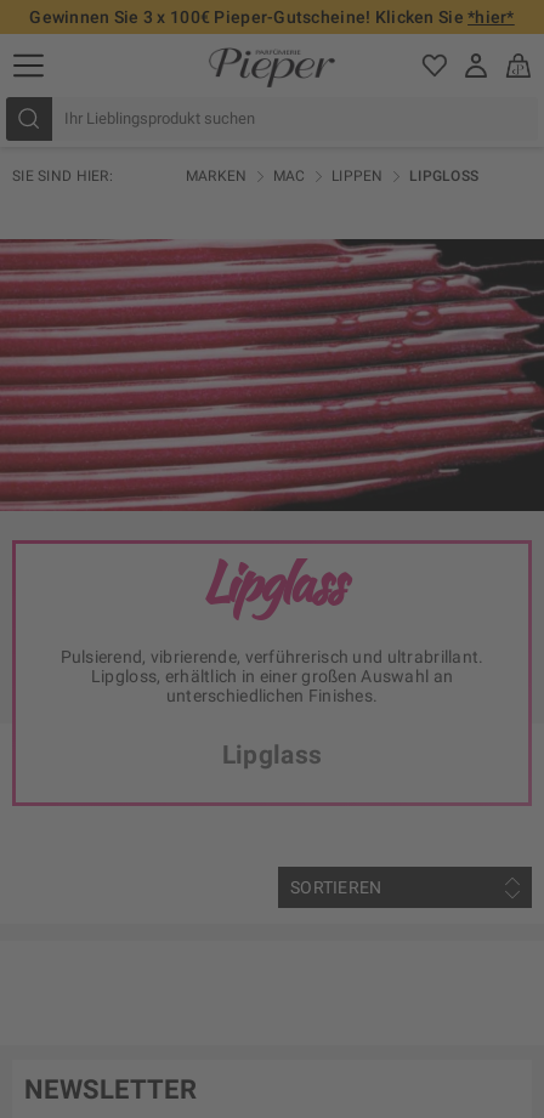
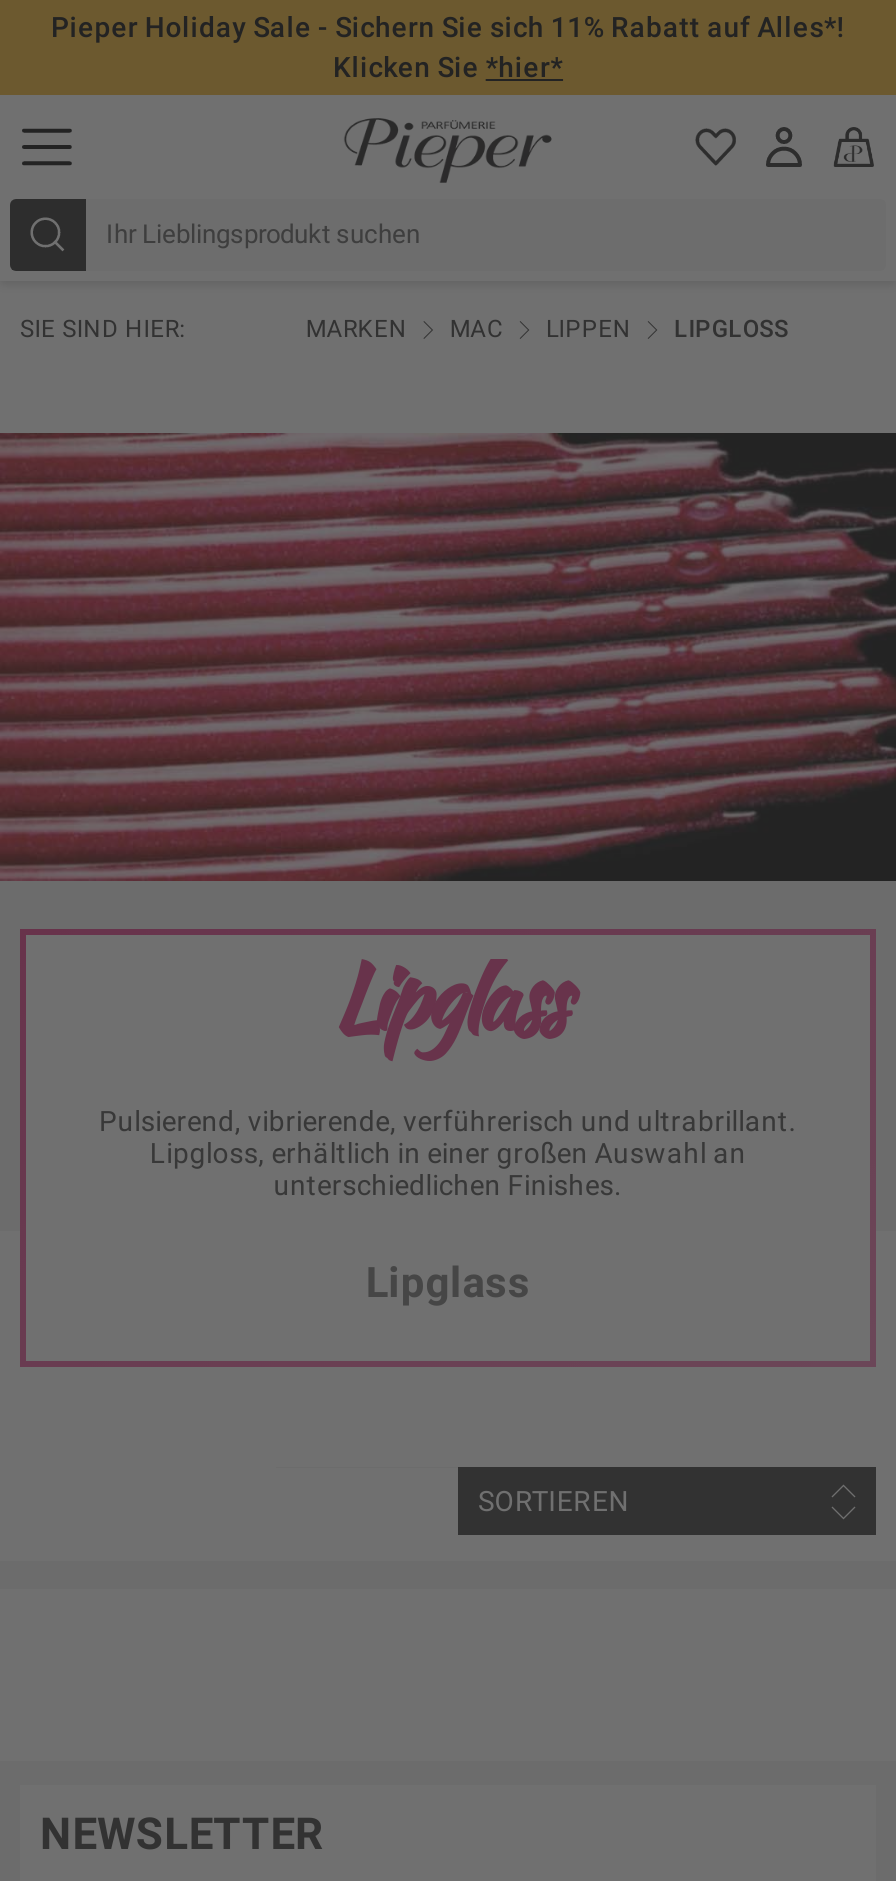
- Gewinnen Sie 3 x 100€ Pieper-Gutscheine! Klicken Sie *hier*
+ Pieper Holiday Sale - Sichern Sie sich 11% Rabatt auf Alles*!
+ Klicken Sie *hier*
